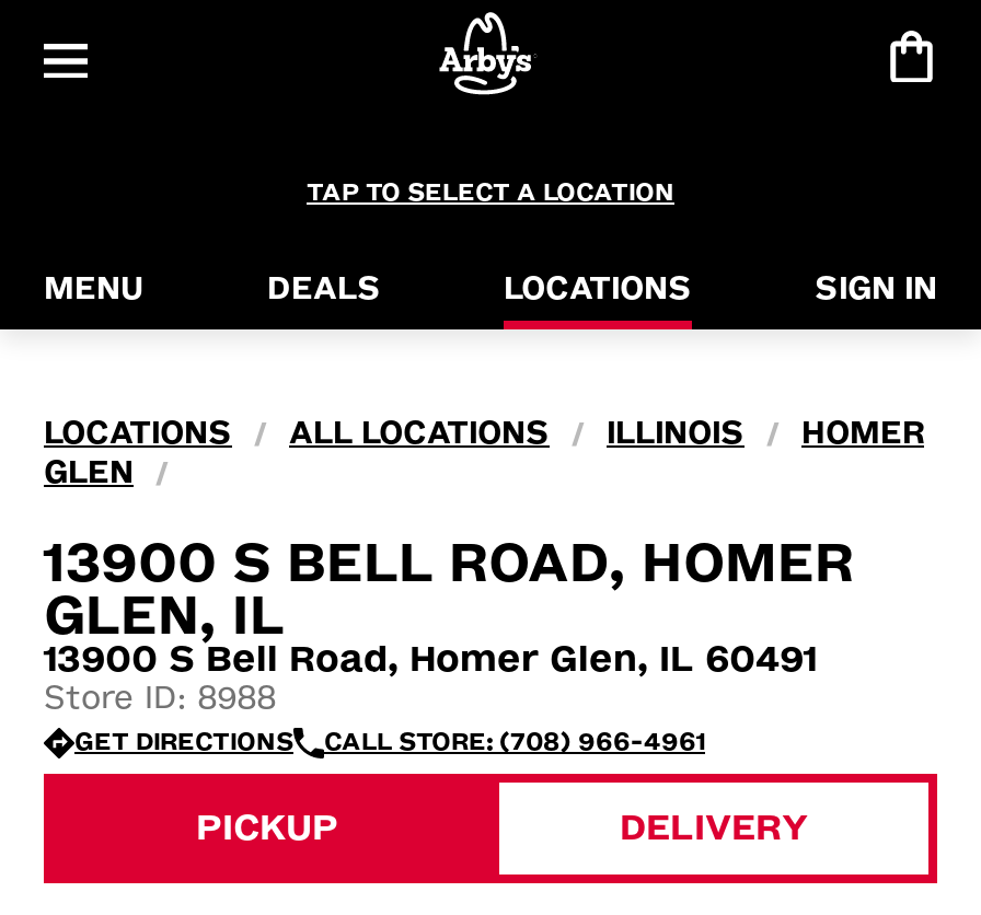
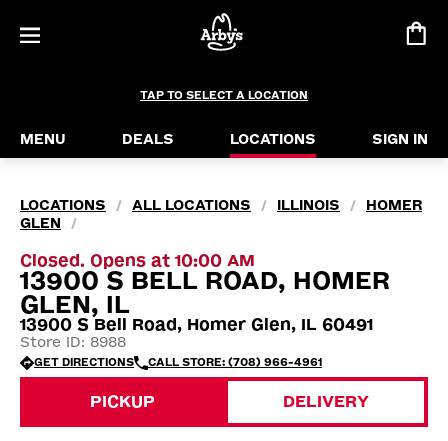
+ Closed. Opens at 10:00 AM
